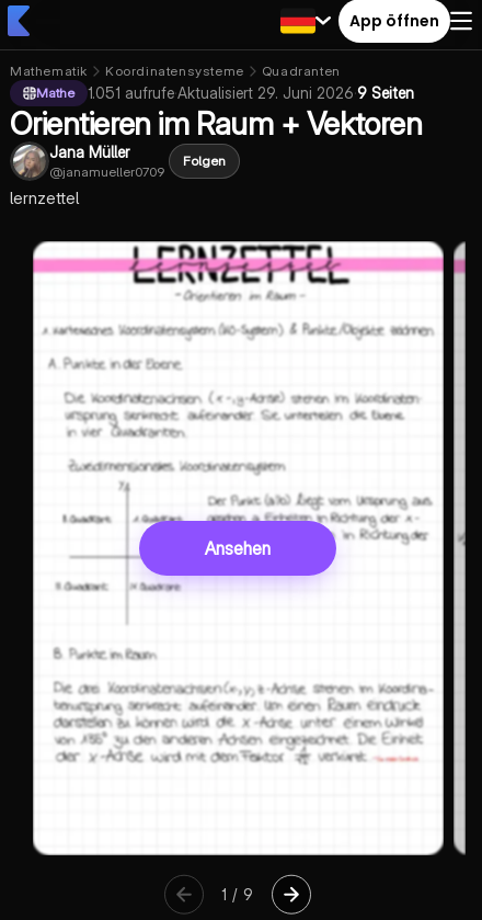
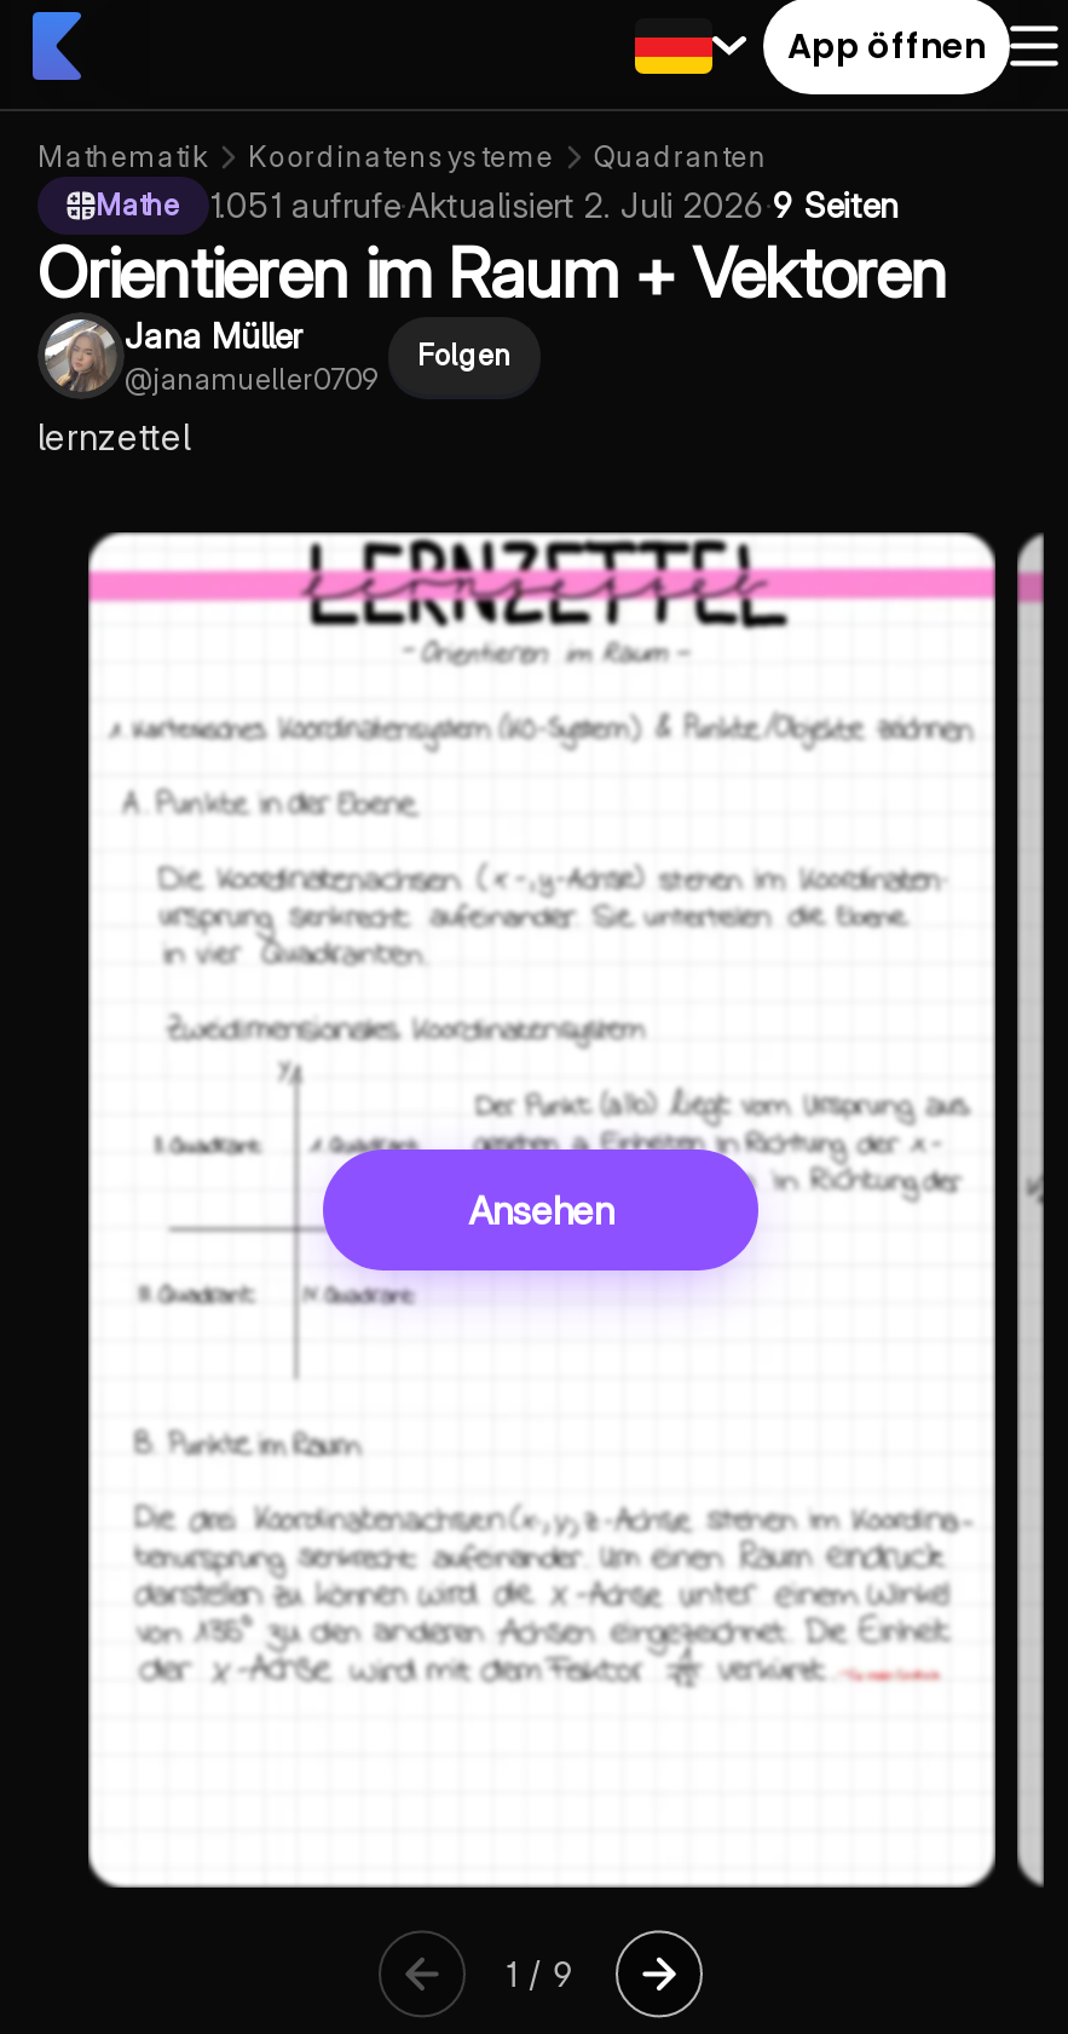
- 1.051 aufrufe · Aktualisiert 29. Juni 2026 · 9 Seiten
+ 1.051 aufrufe · Aktualisiert 2. Juli 2026 · 9 Seiten
